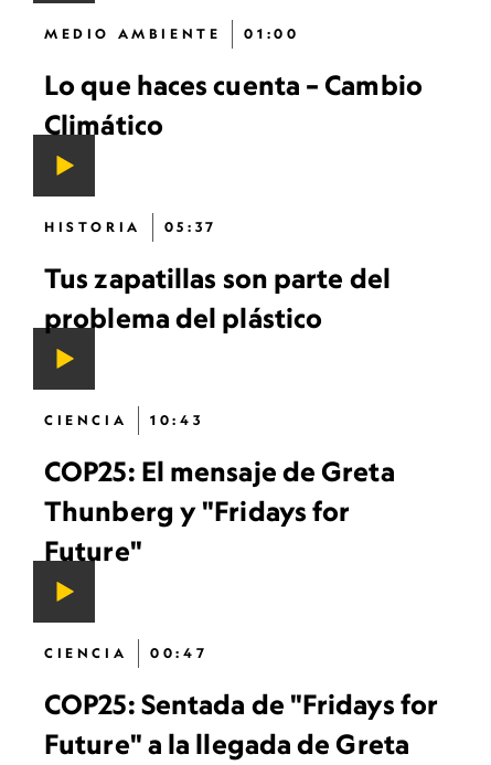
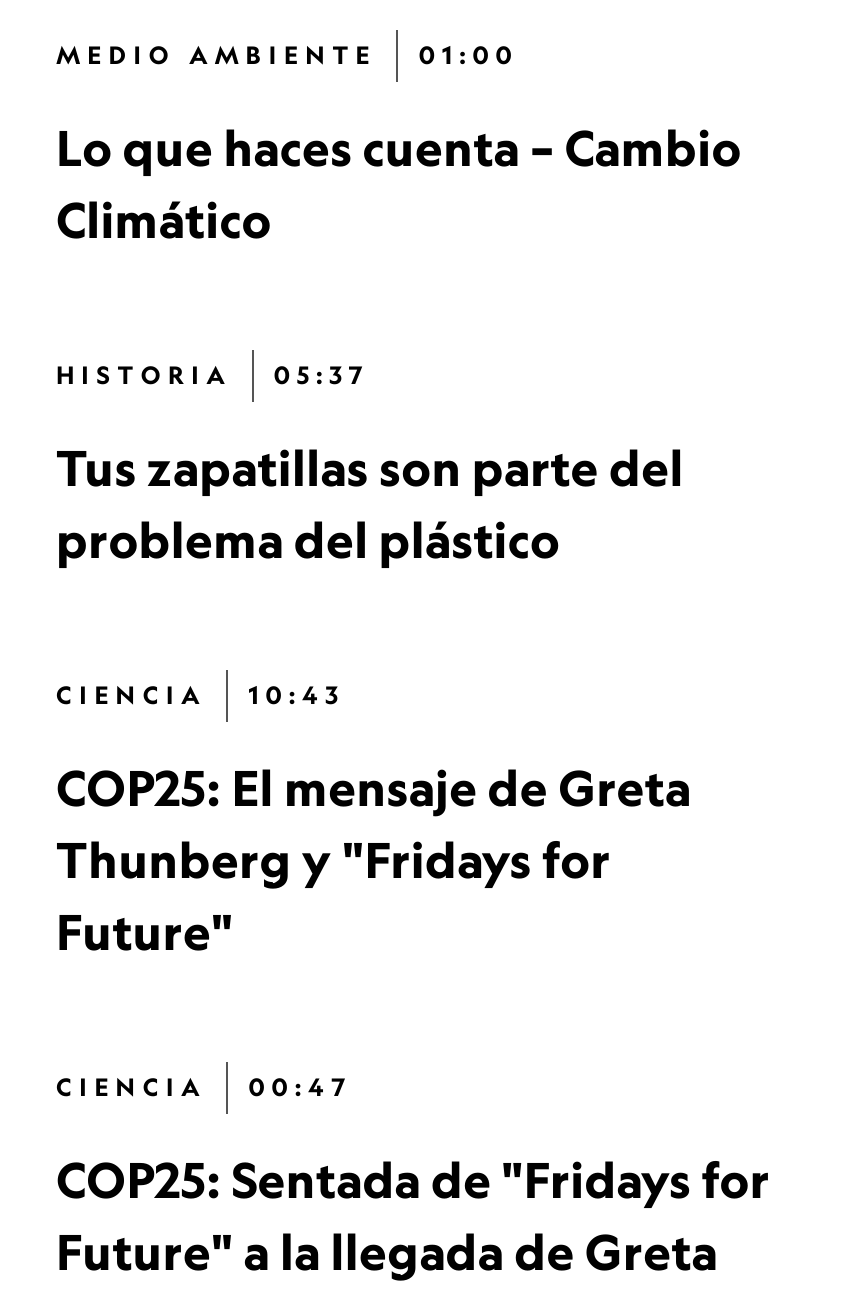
- [image]

- [image]

- [image]
